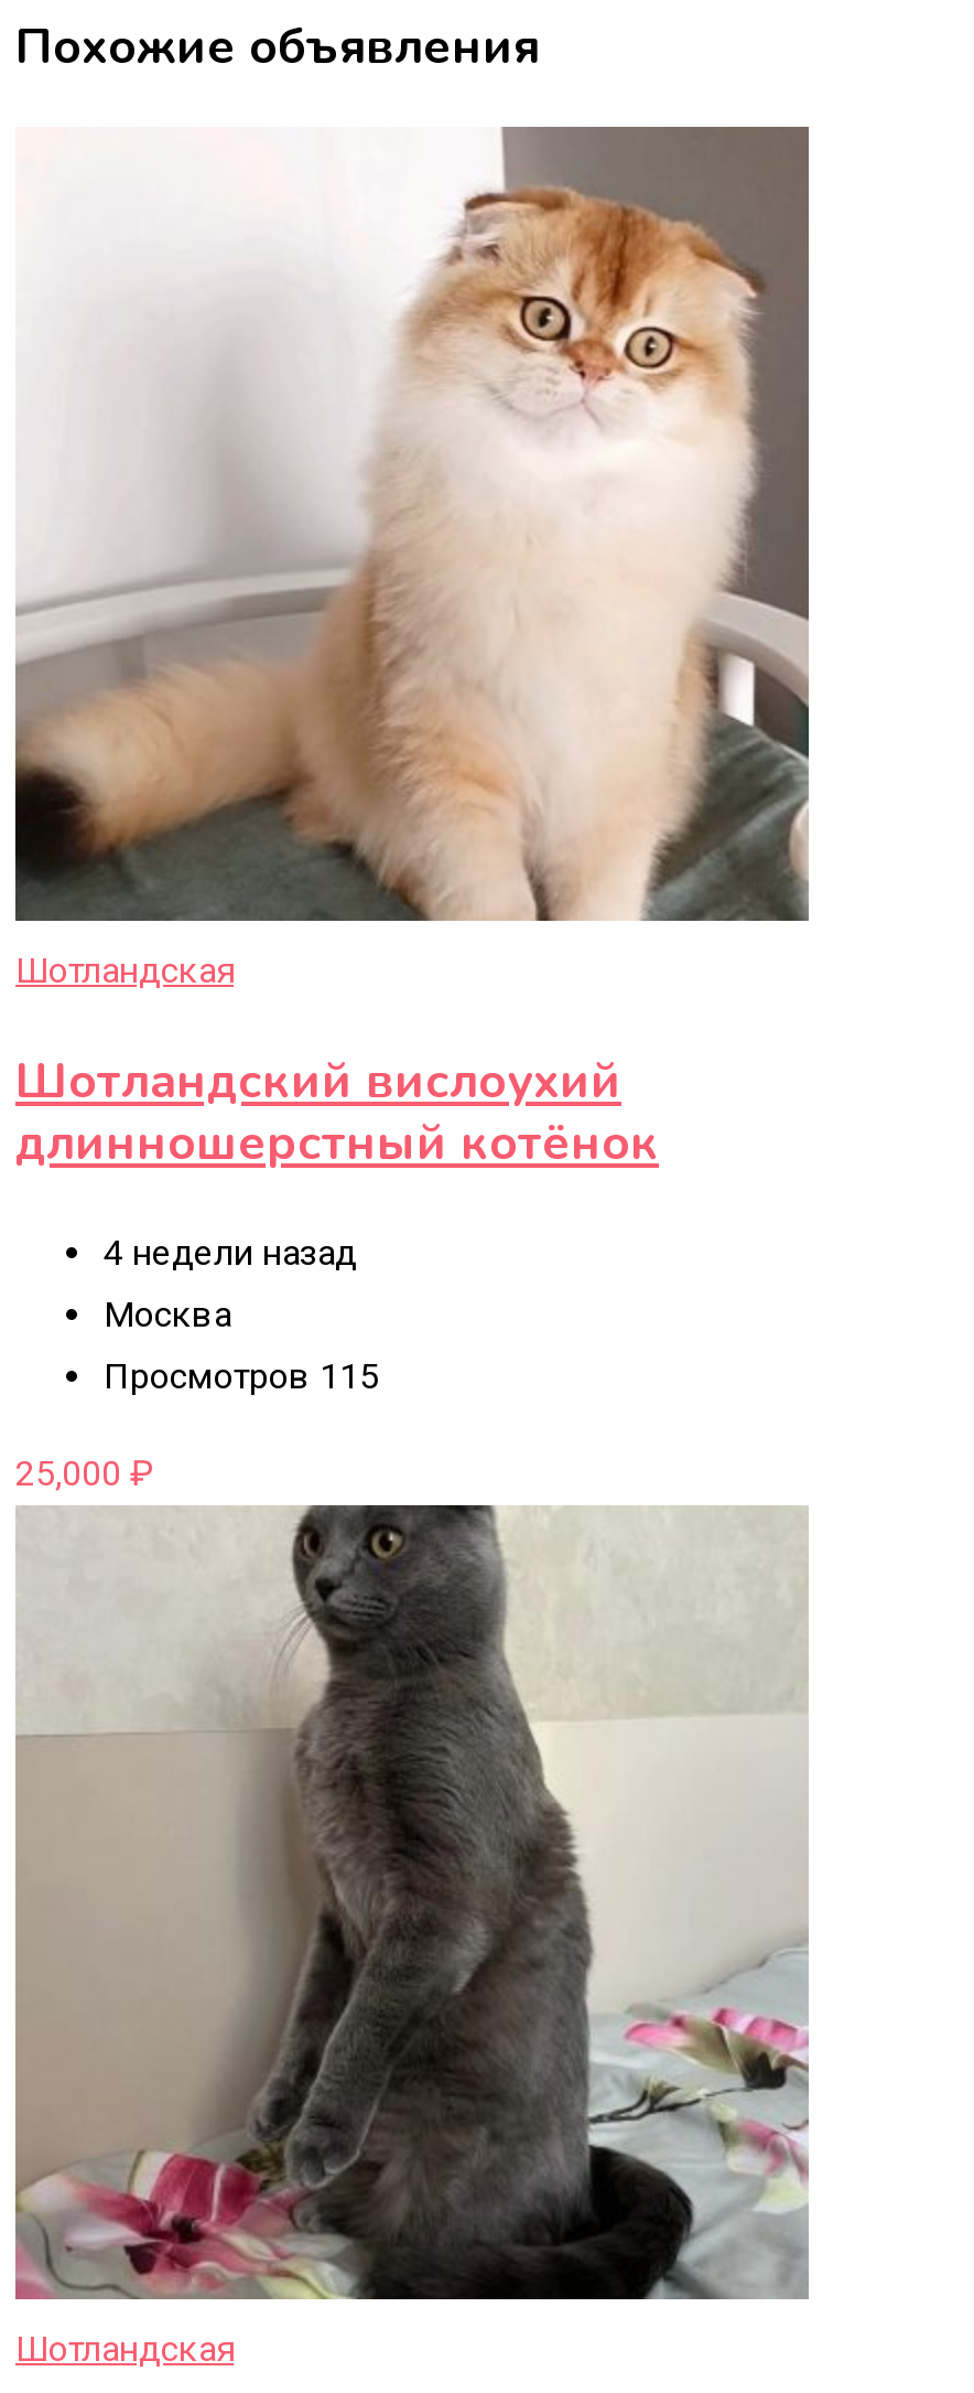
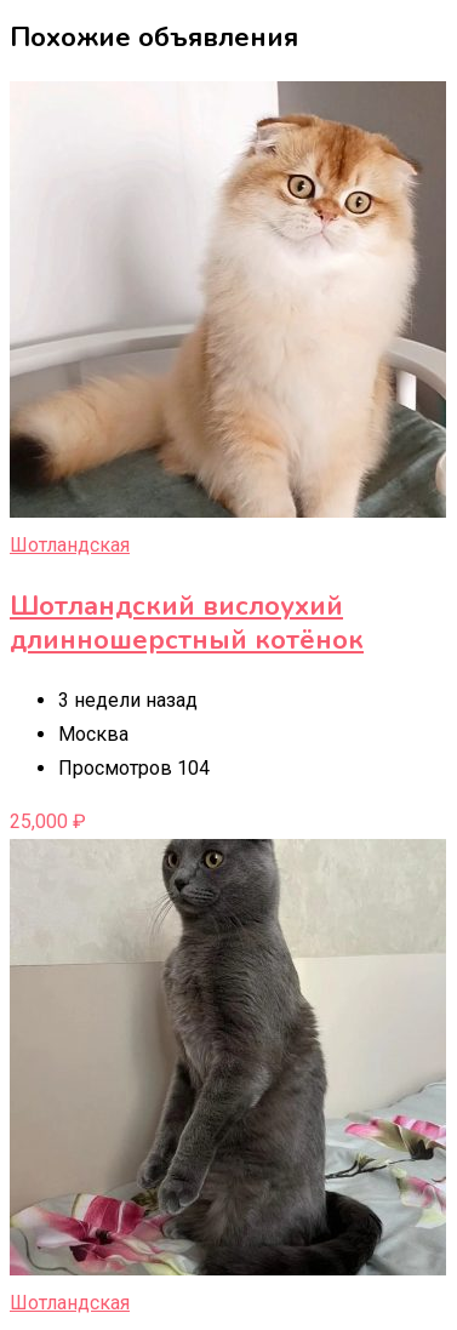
- 4 недели назад
+ 3 недели назад

- Просмотров 115
+ Просмотров 104
